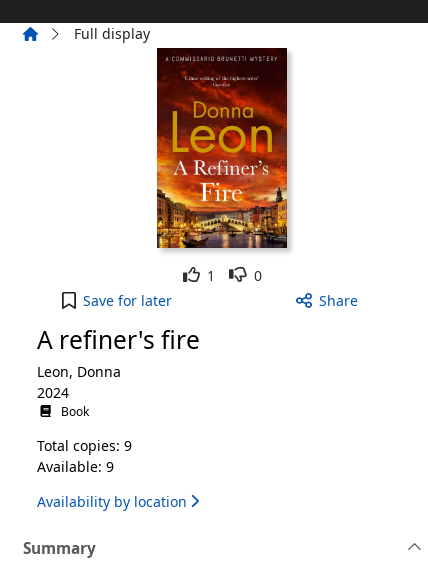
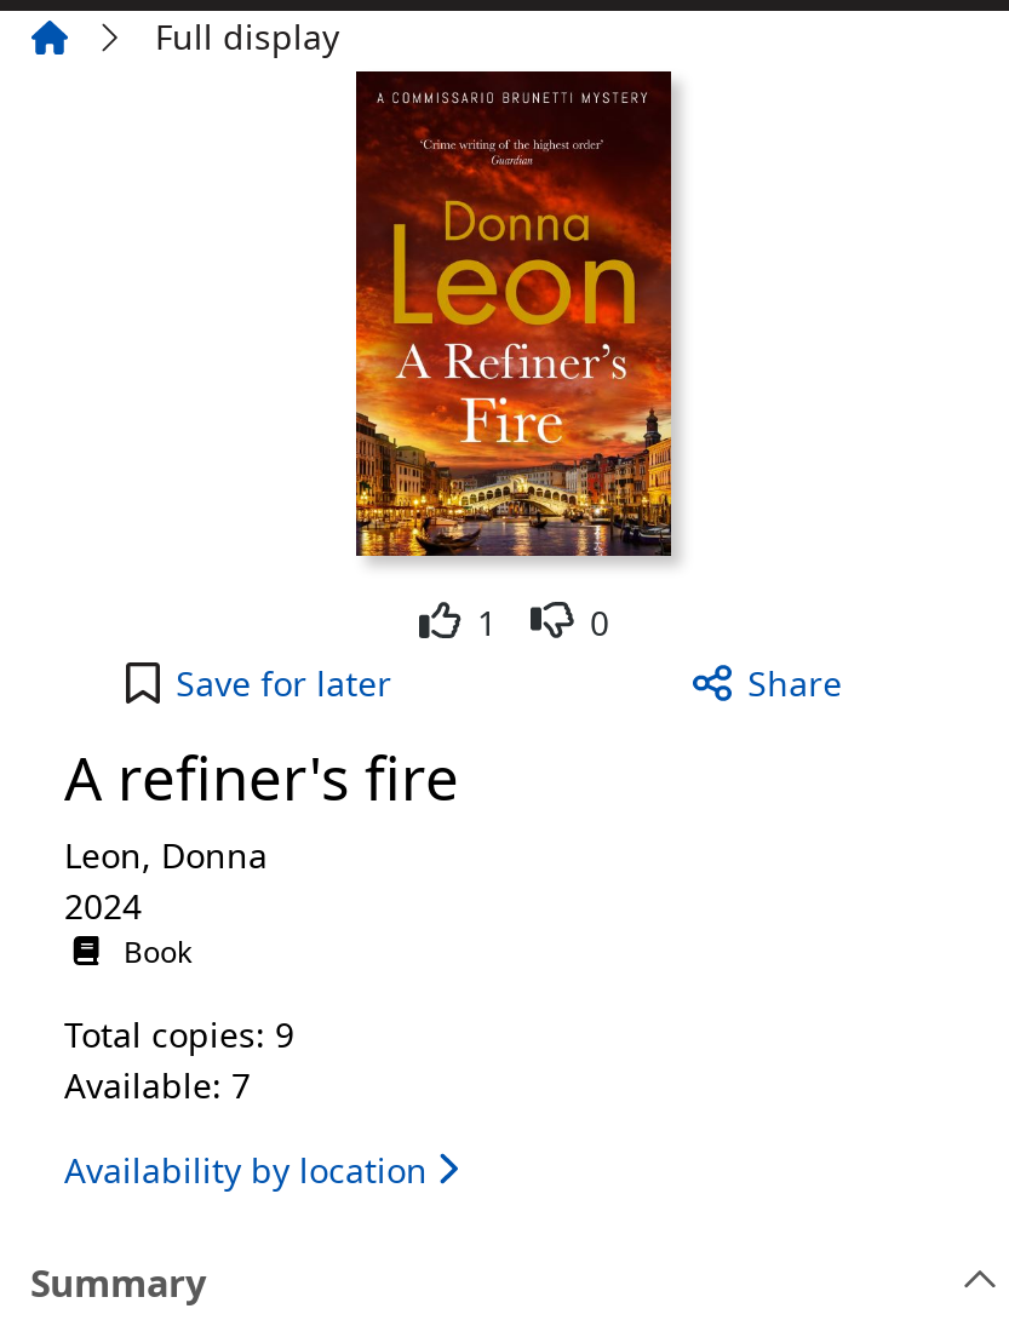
- Available: 9
+ Available: 7
